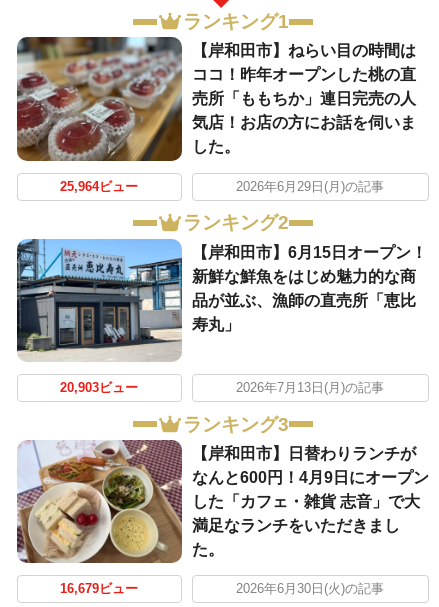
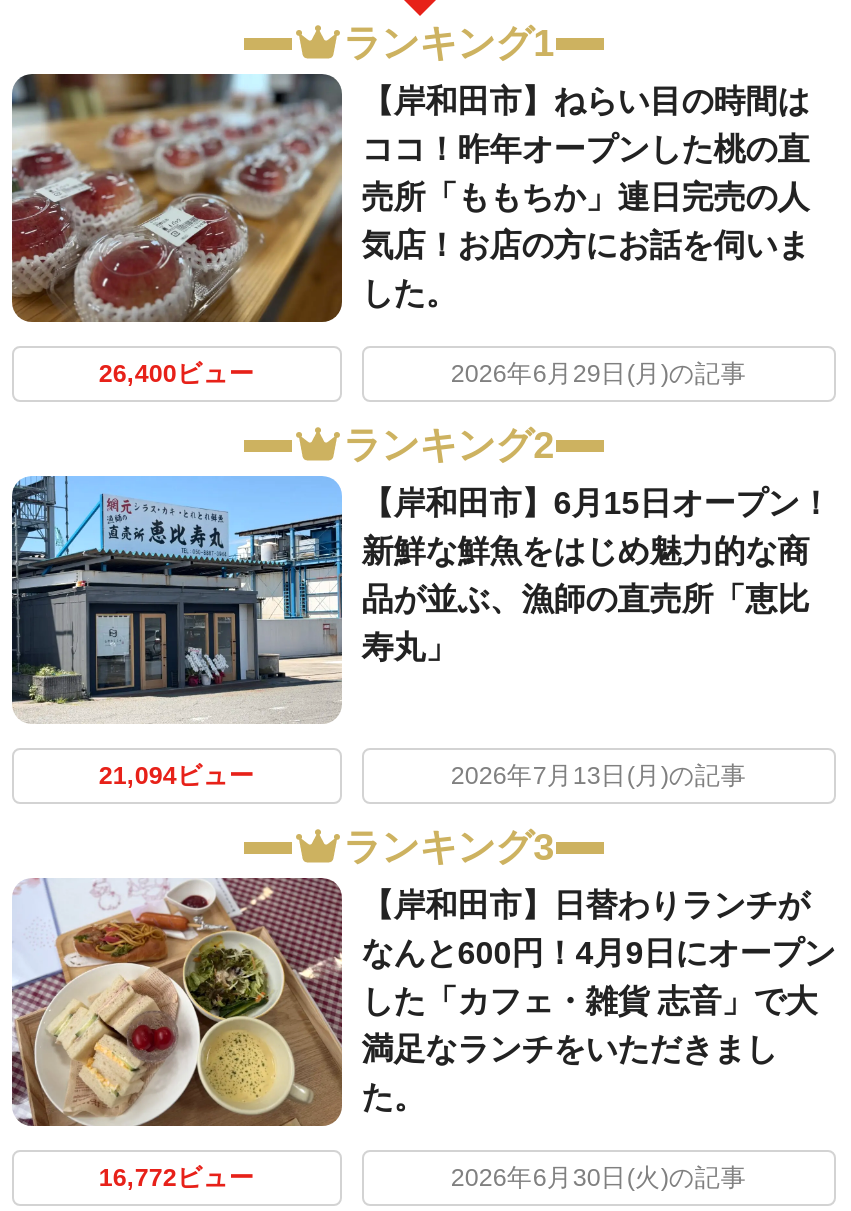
- 25,964ビュー
+ 26,400ビュー

- 20,903ビュー
+ 21,094ビュー

- 16,679ビュー
+ 16,772ビュー
